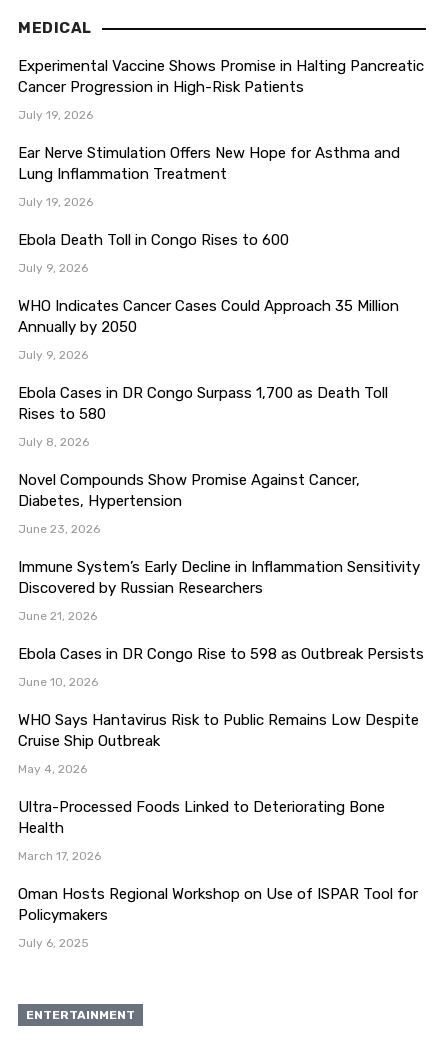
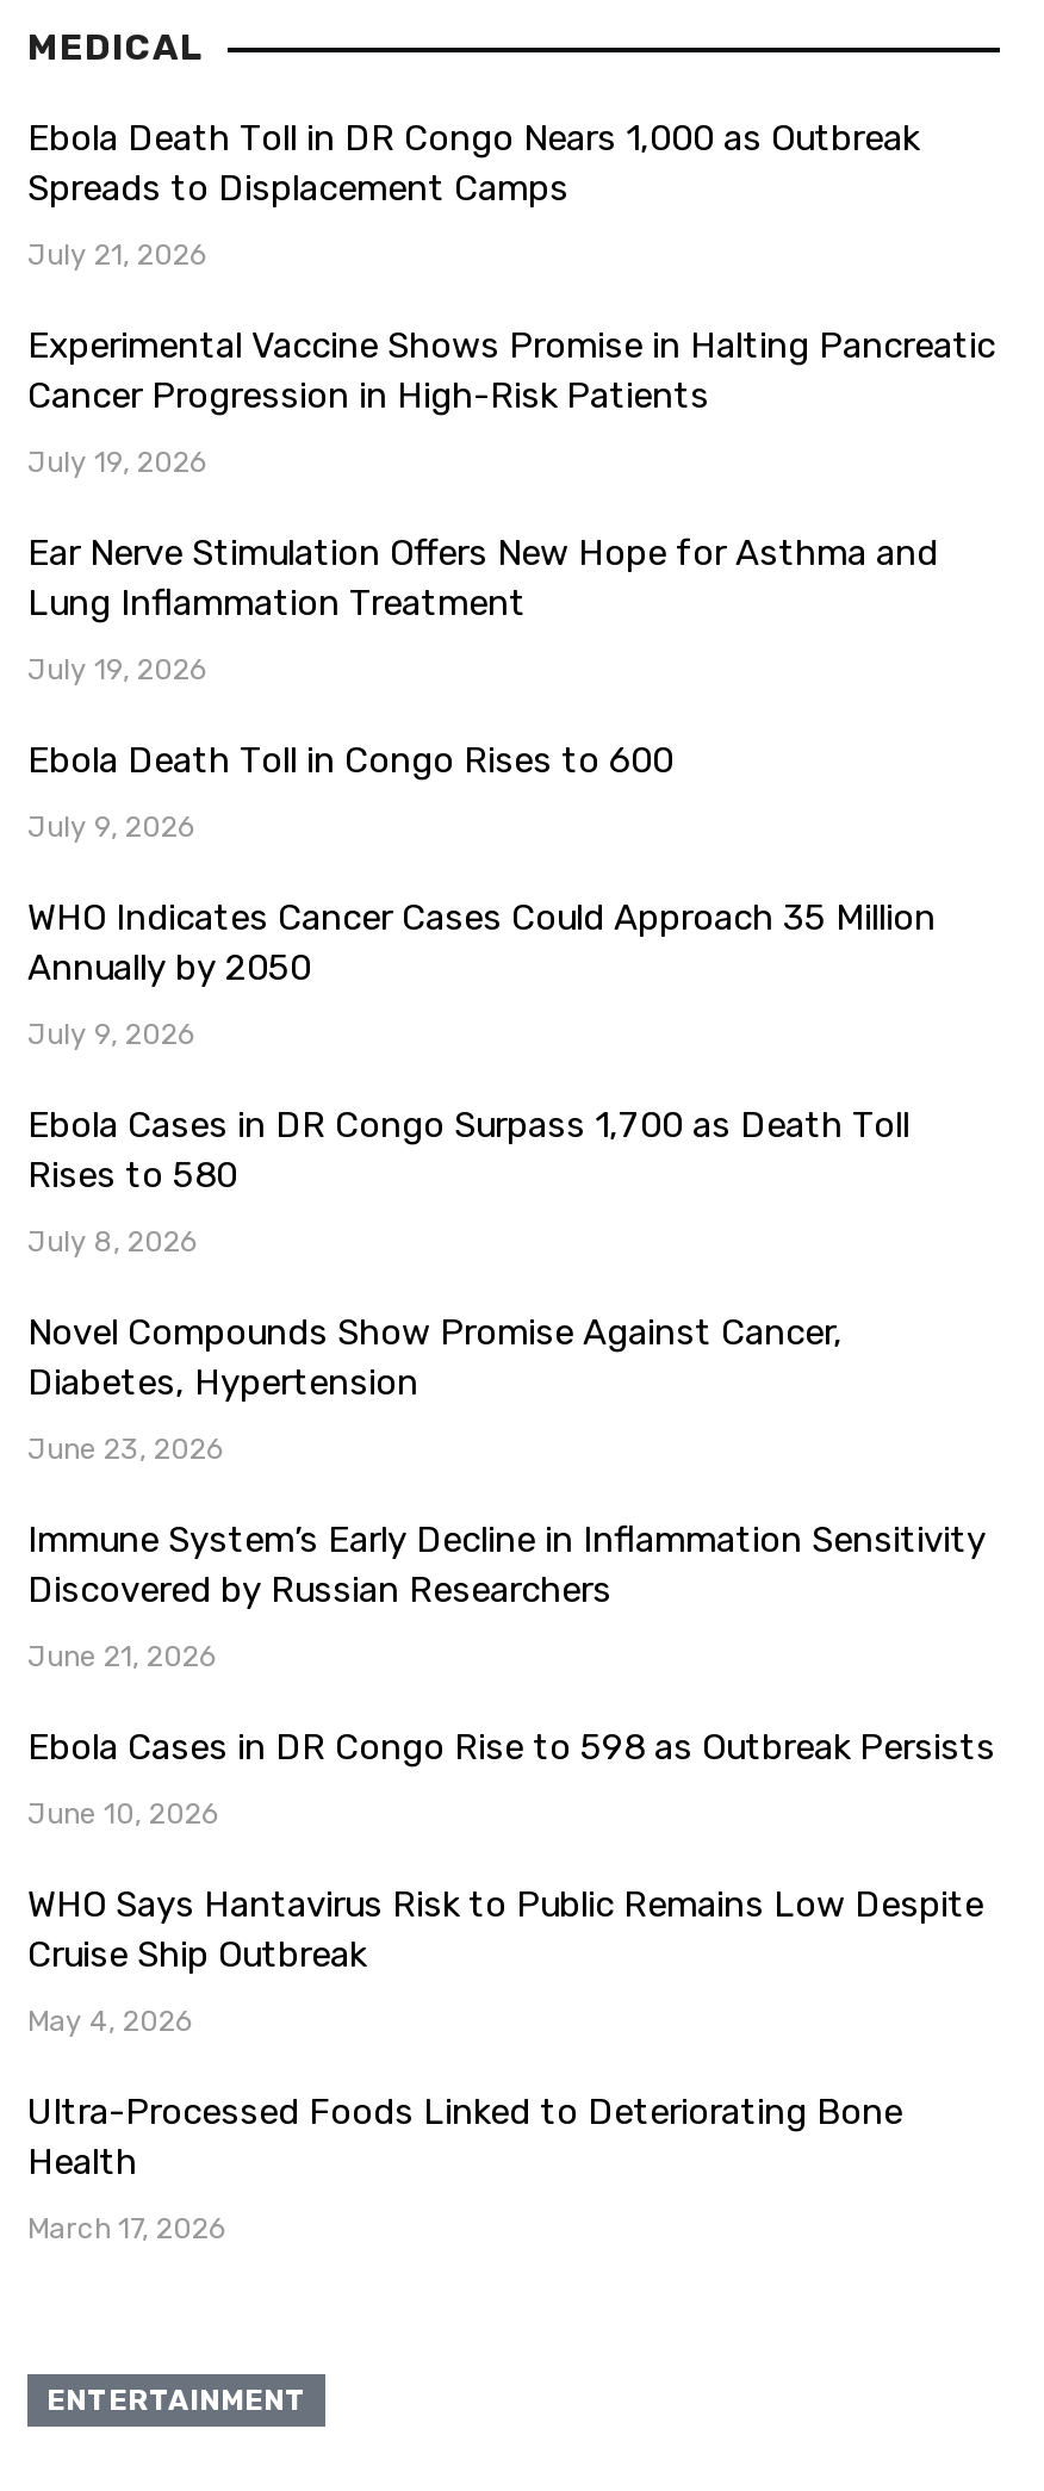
+ Ebola Death Toll in DR Congo Nears 1,000 as Outbreak
+ Spreads to Displacement Camps
+ July 21, 2026

moved down: Experimental Vaccine Shows Promise in Halting Pancreatic | Cancer Progression in High-Risk Patients | July 19, 2026 | ... | Health | March 17, 2026

- Oman Hosts Regional Workshop on Use of ISPAR Tool for
- Policymakers
- July 6, 2025
